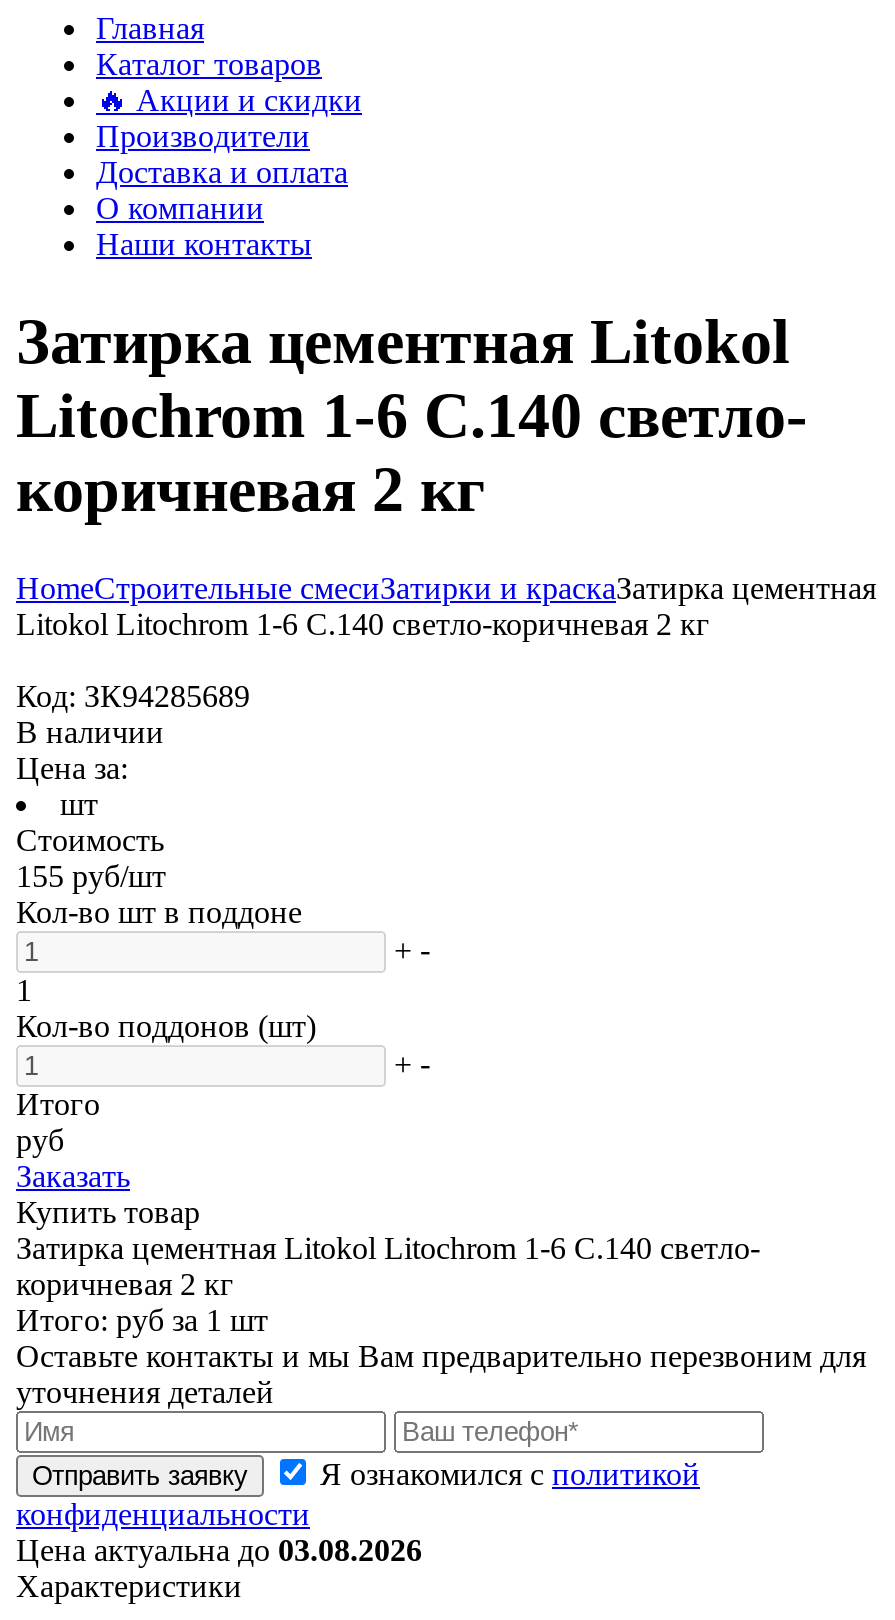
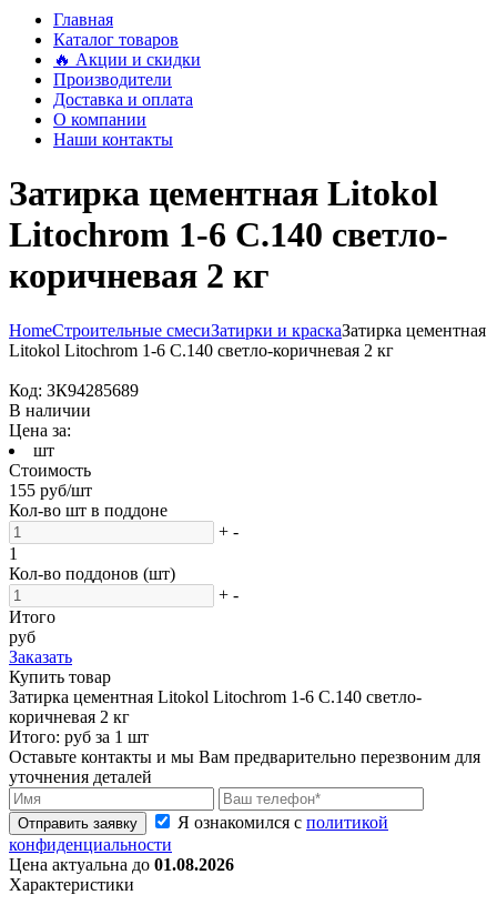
- Цена актуальна до 03.08.2026
+ Цена актуальна до 01.08.2026
